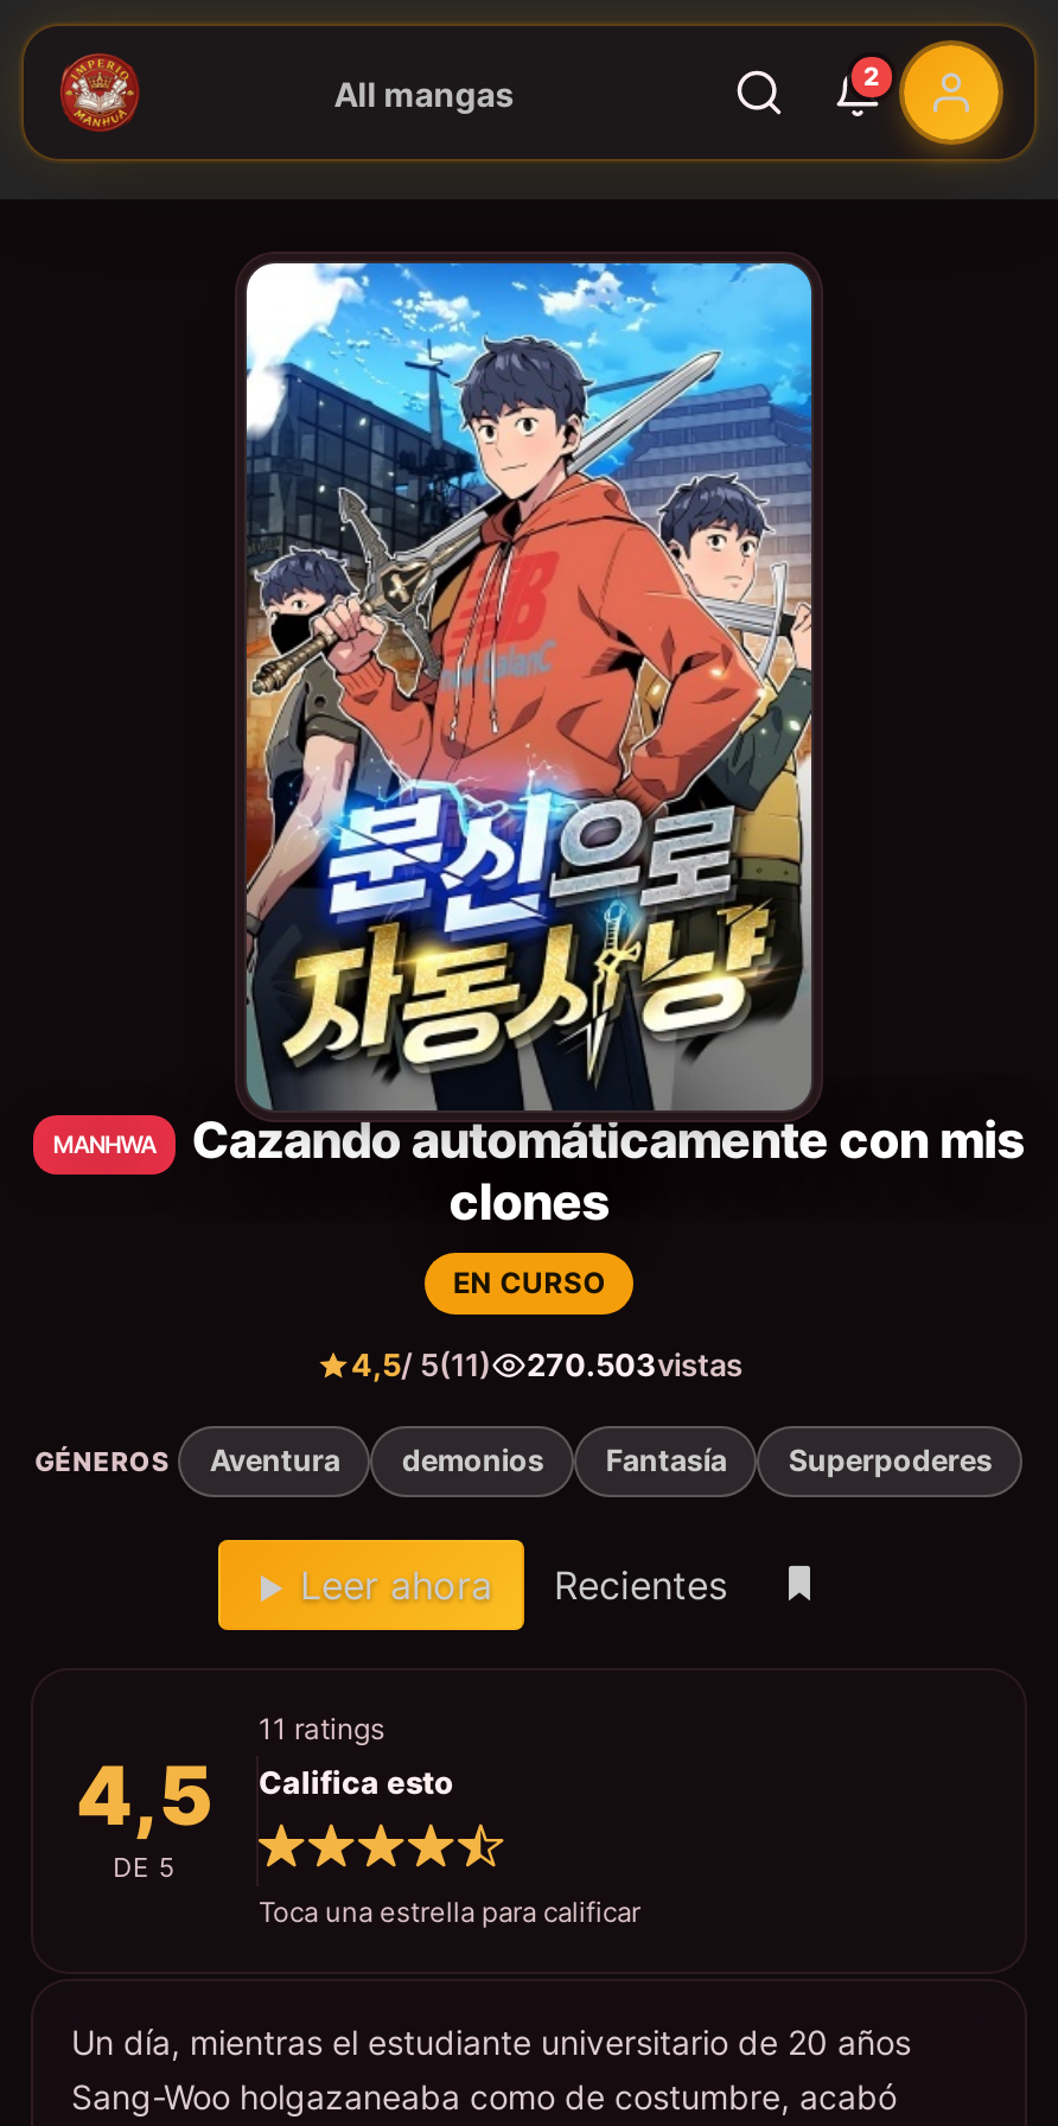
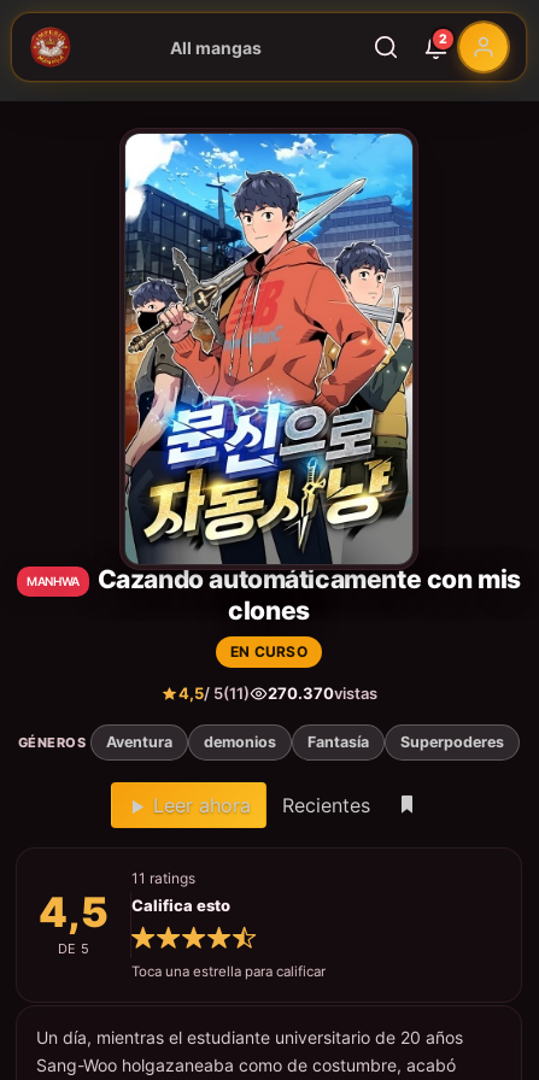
- 4,5/ 5(11) 270.503vistas
+ 4,5/ 5(11) 270.370vistas
